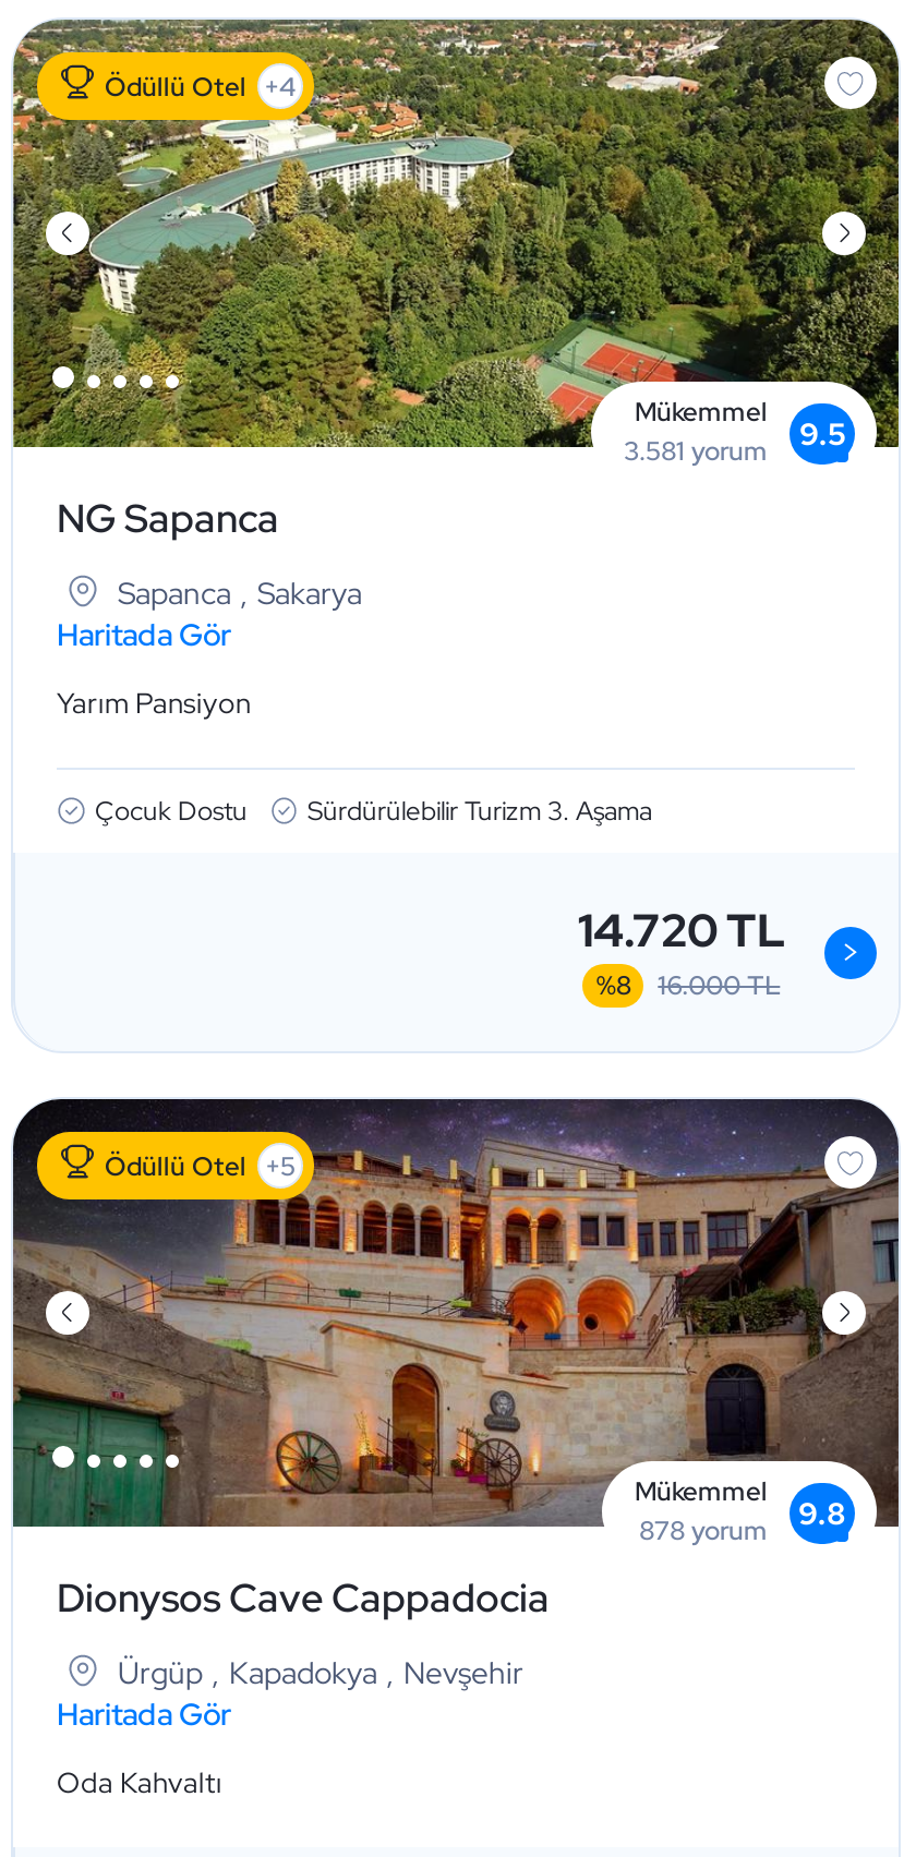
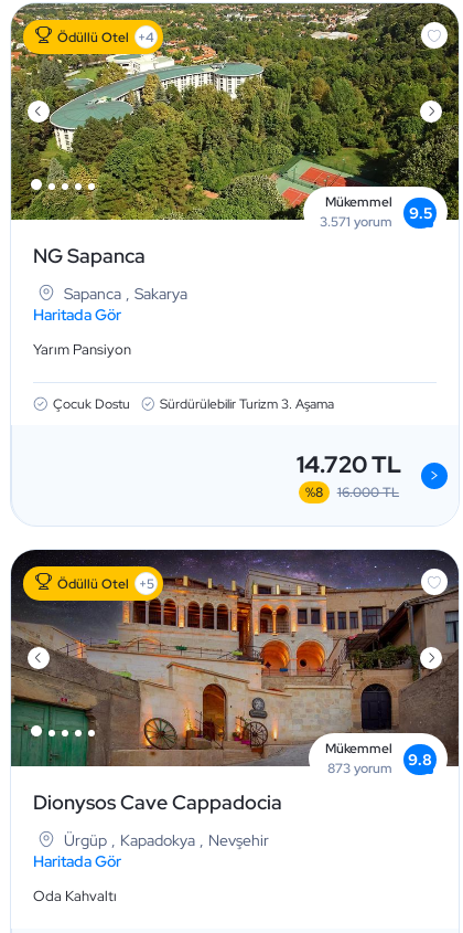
- 3.581 yorum 9.5
+ 3.571 yorum 9.5

- 878 yorum 9.8
+ 873 yorum 9.8
